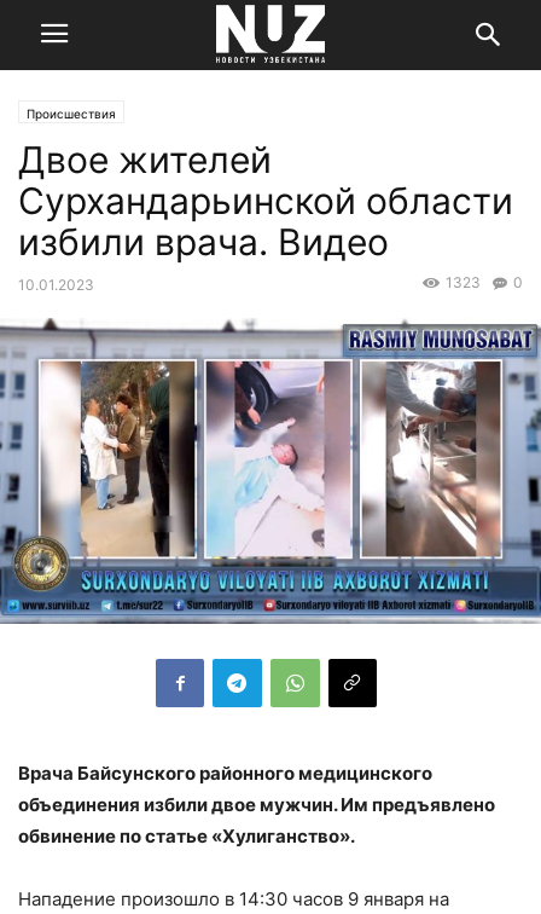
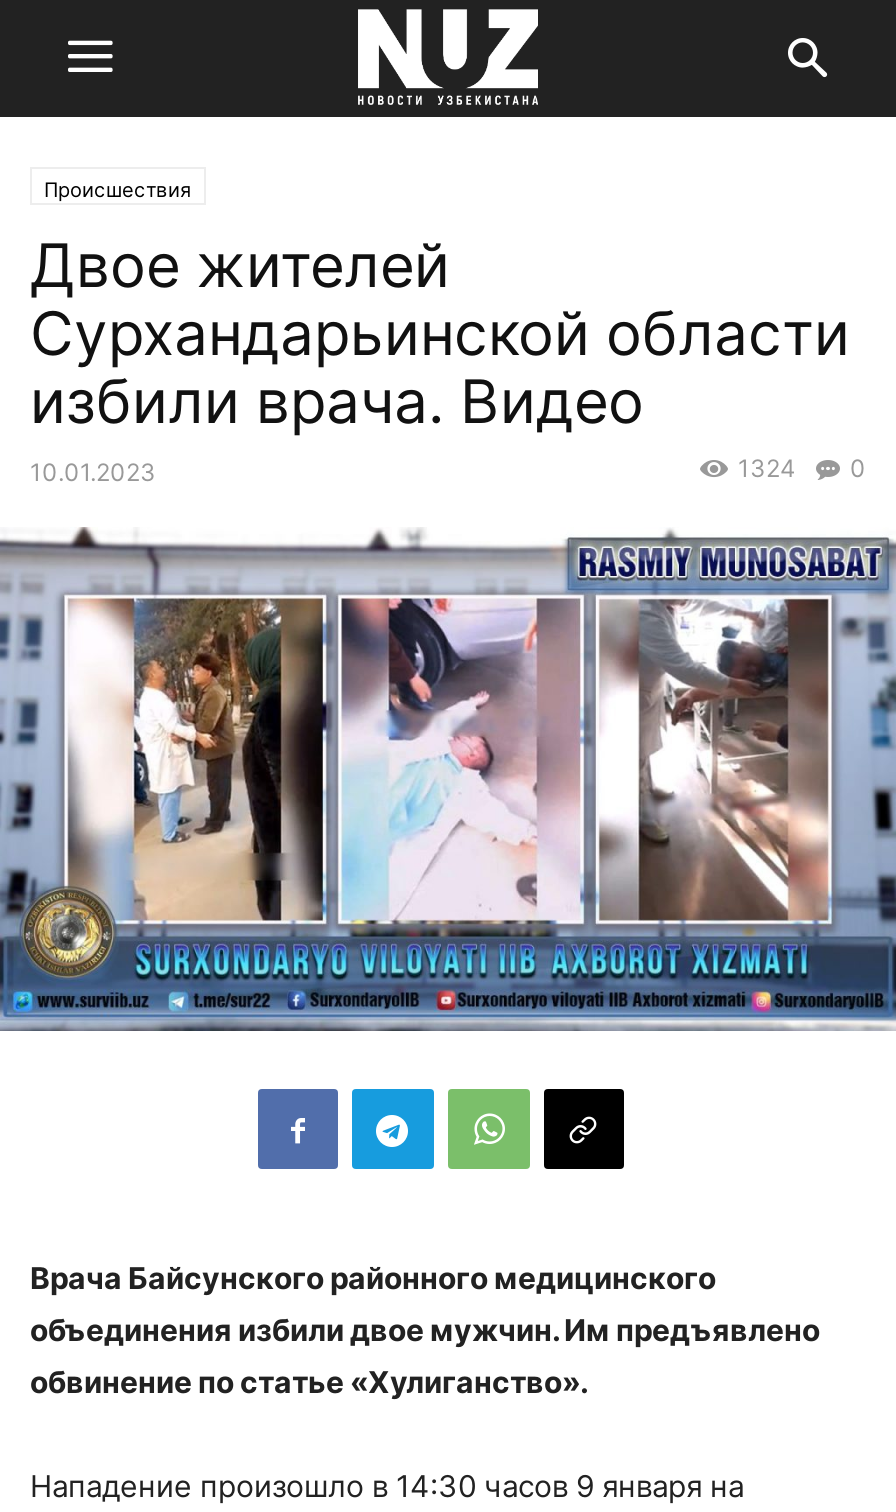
- 1323 0
+ 1324 0
